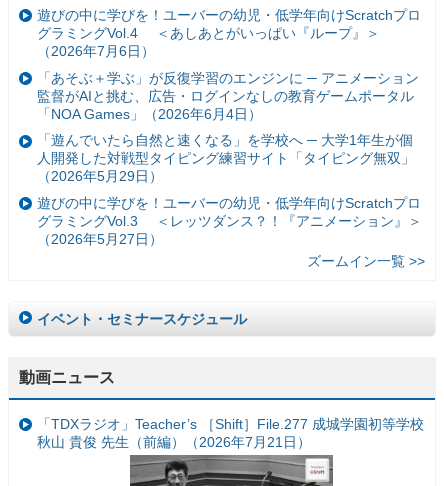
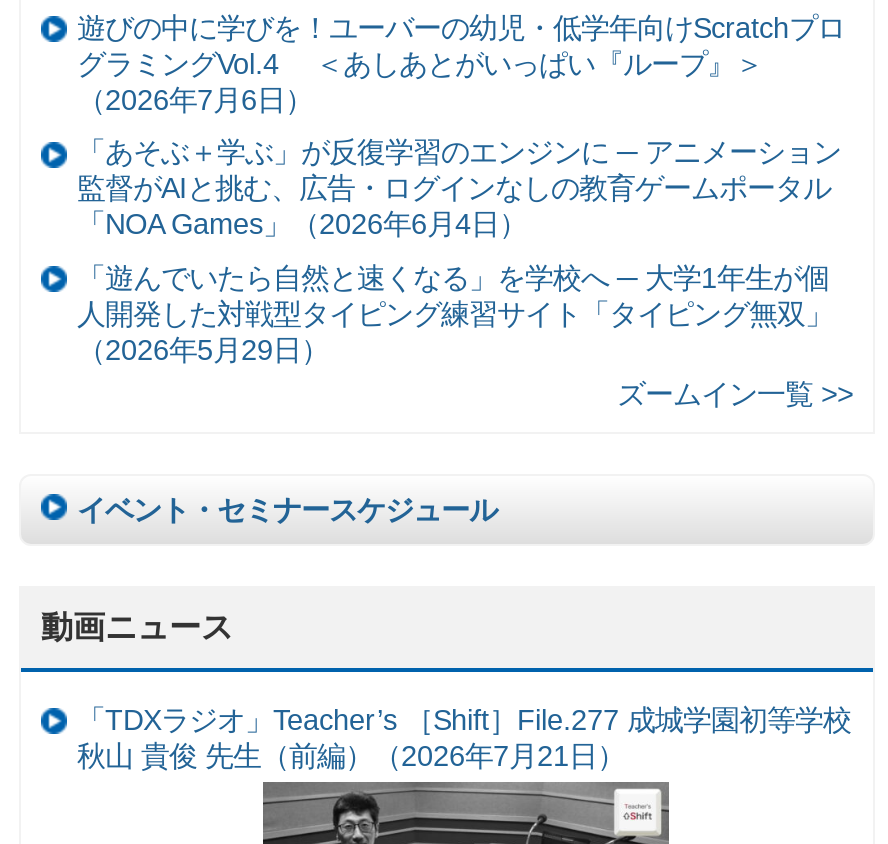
- 遊びの中に学びを！ユーバーの幼児・低学年向けScratchプロ
- グラミングVol.3 ＜レッツダンス？！『アニメーション』＞
- （2026年5月27日）
